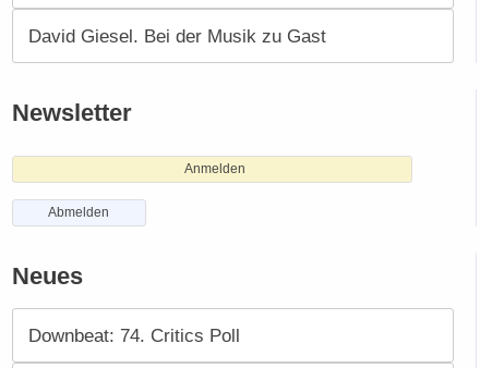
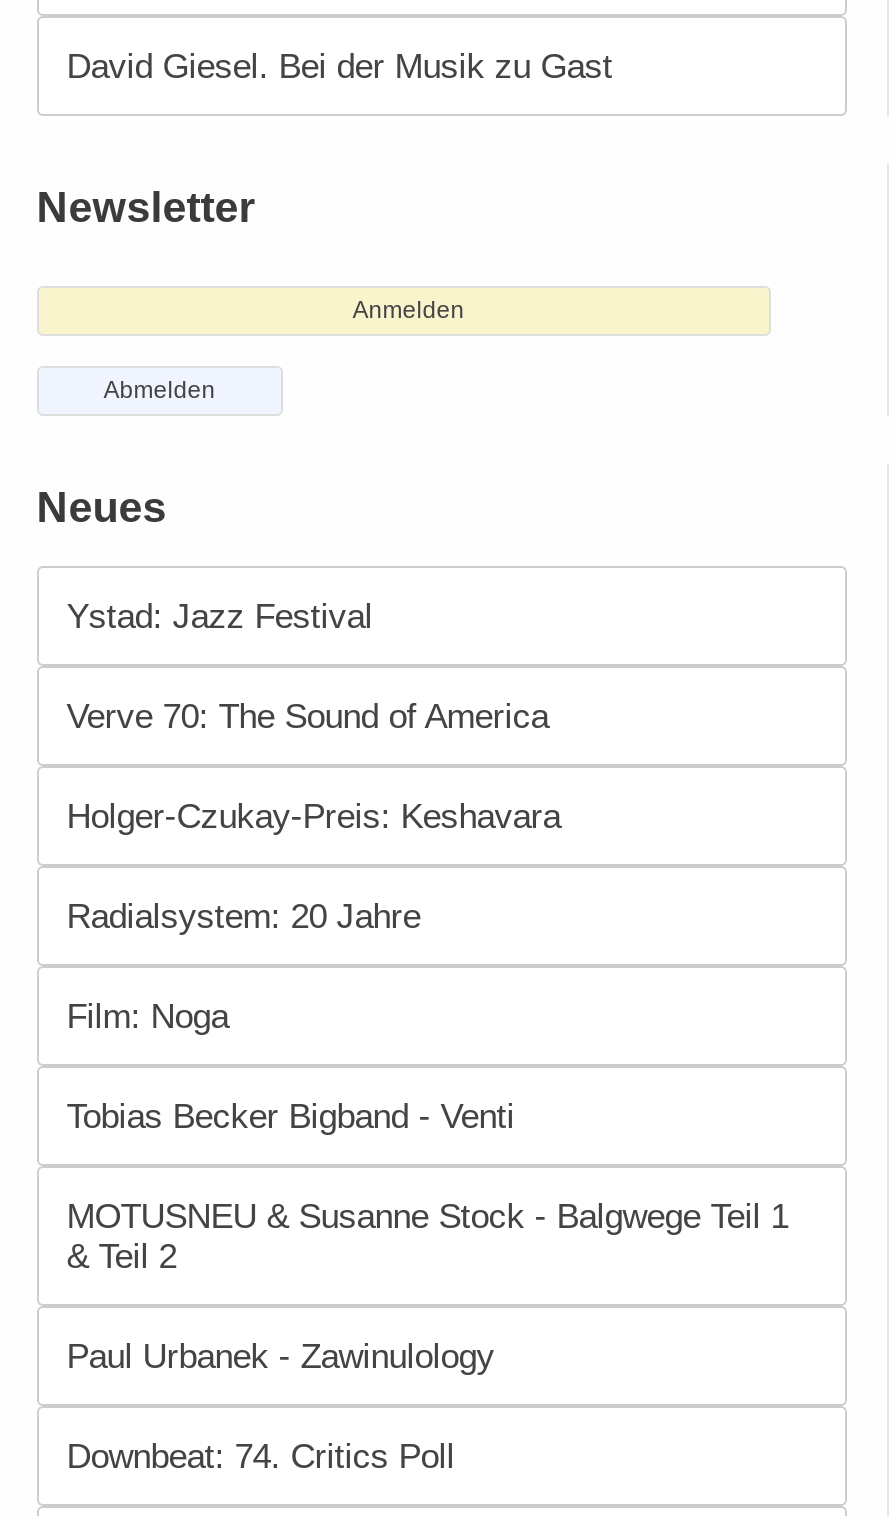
+ Ystad: Jazz Festival
+ Verve 70: The Sound of America
+ Holger-Czukay-Preis: Keshavara
+ Radialsystem: 20 Jahre
+ Film: Noga
+ Tobias Becker Bigband - Venti
+ MOTUSNEU & Susanne Stock - Balgwege Teil 1
+ & Teil 2
+ Paul Urbanek - Zawinulology
